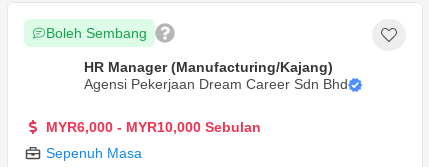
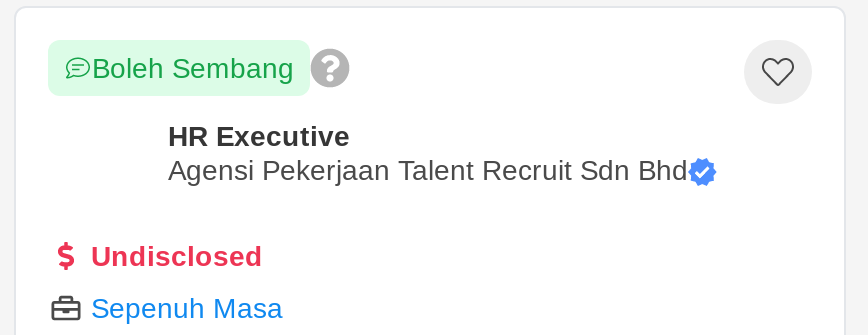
- HR Manager (Manufacturing/Kajang)
- Agensi Pekerjaan Dream Career Sdn Bhd
+ HR Executive
+ Agensi Pekerjaan Talent Recruit Sdn Bhd

- MYR6,000 - MYR10,000 Sebulan
+ Undisclosed
